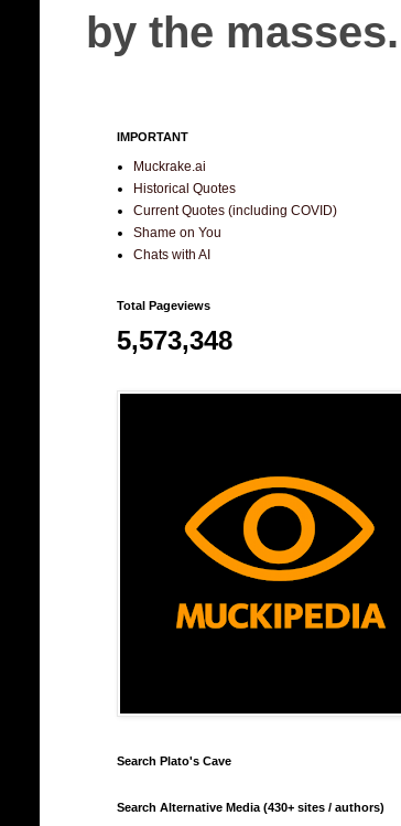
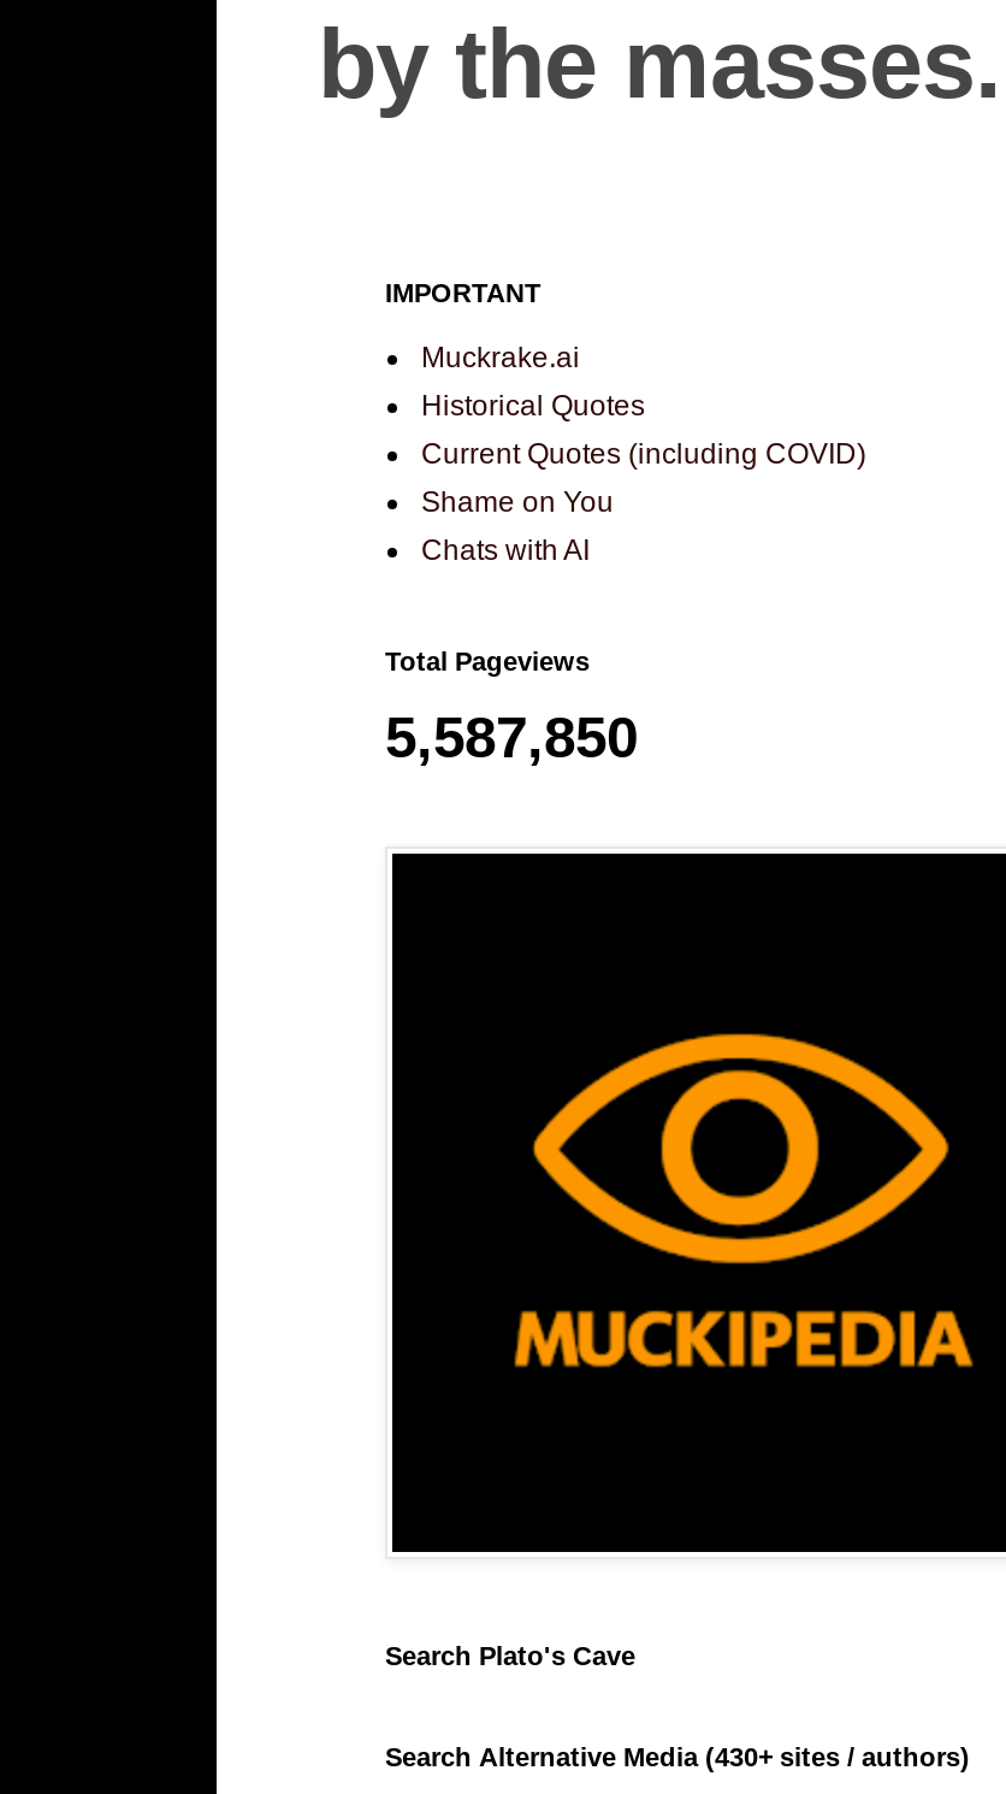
- 5,573,348
+ 5,587,850
